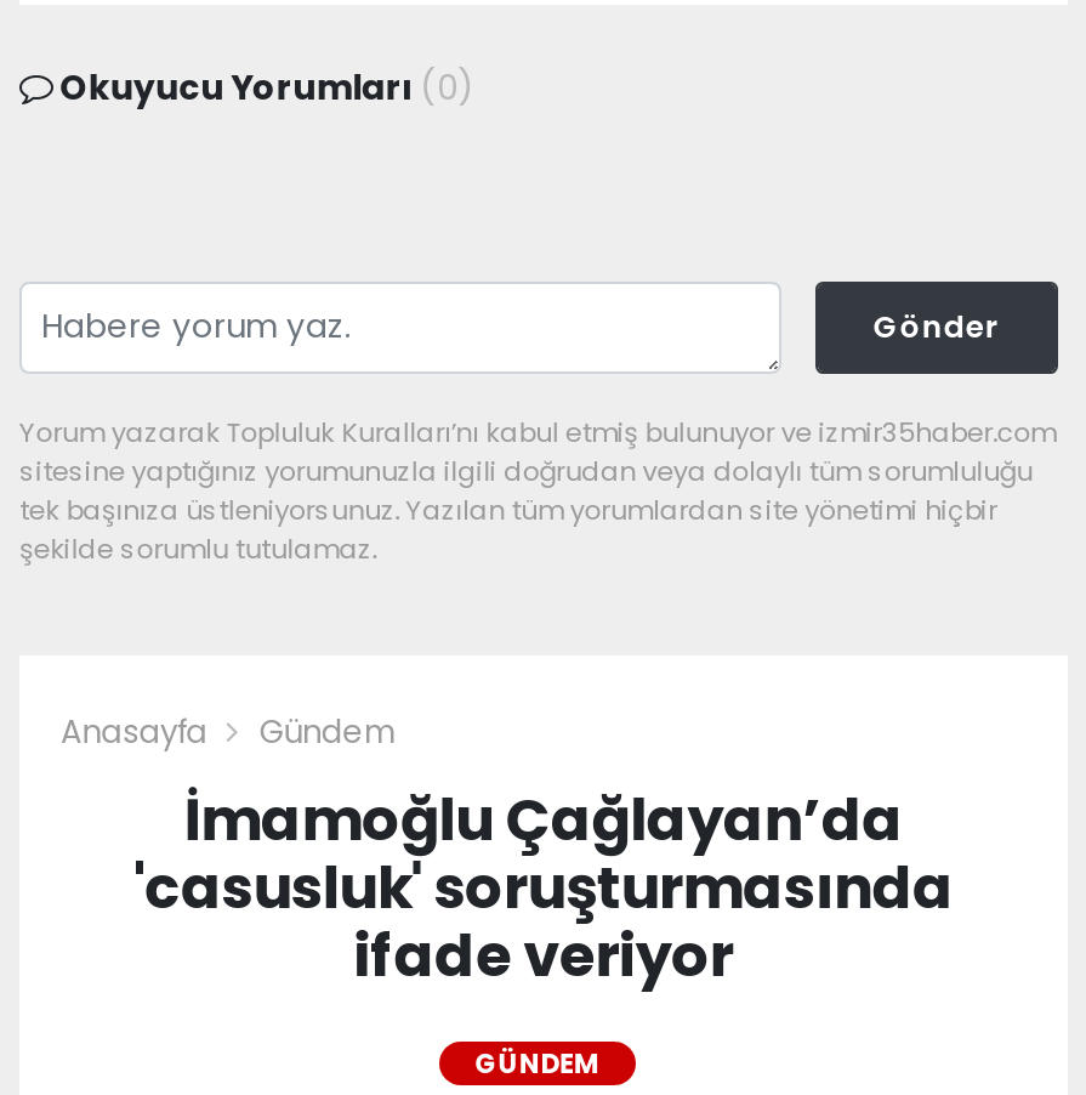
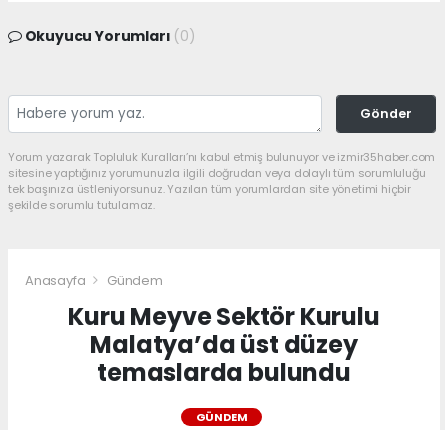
- İmamoğlu Çağlayan’da
- 'casusluk' soruşturmasında
- ifade veriyor
+ Kuru Meyve Sektör Kurulu
+ Malatya’da üst düzey
+ temaslarda bulundu
